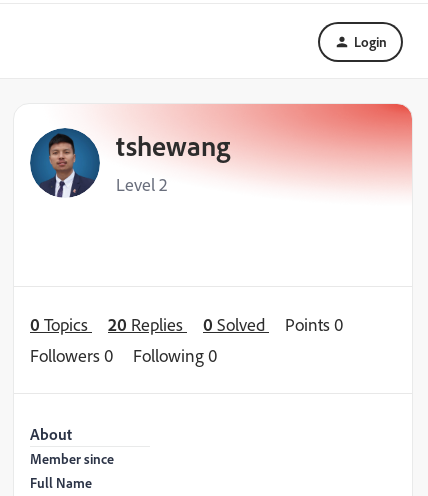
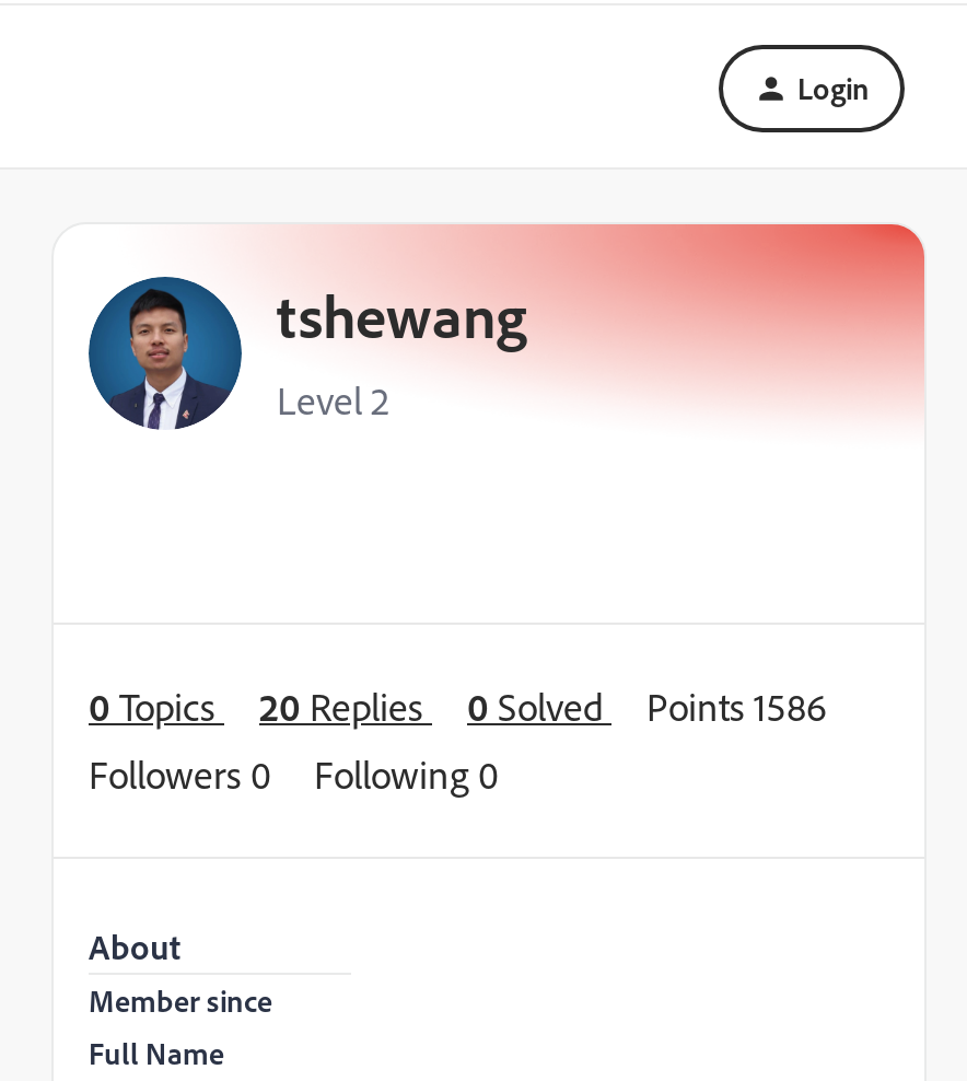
- 0 Topics 20 Replies 0 Solved Points 0
+ 0 Topics 20 Replies 0 Solved Points 1586
